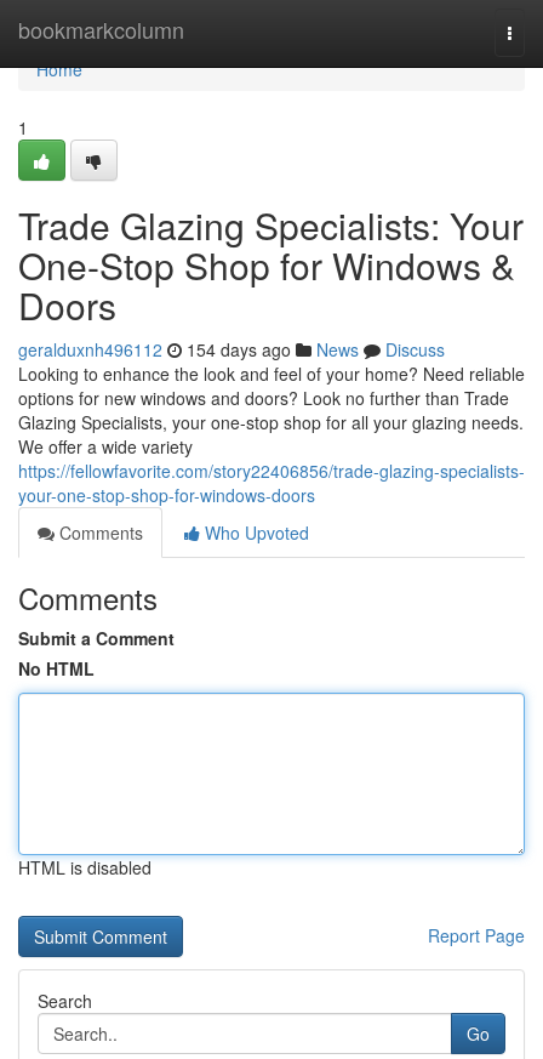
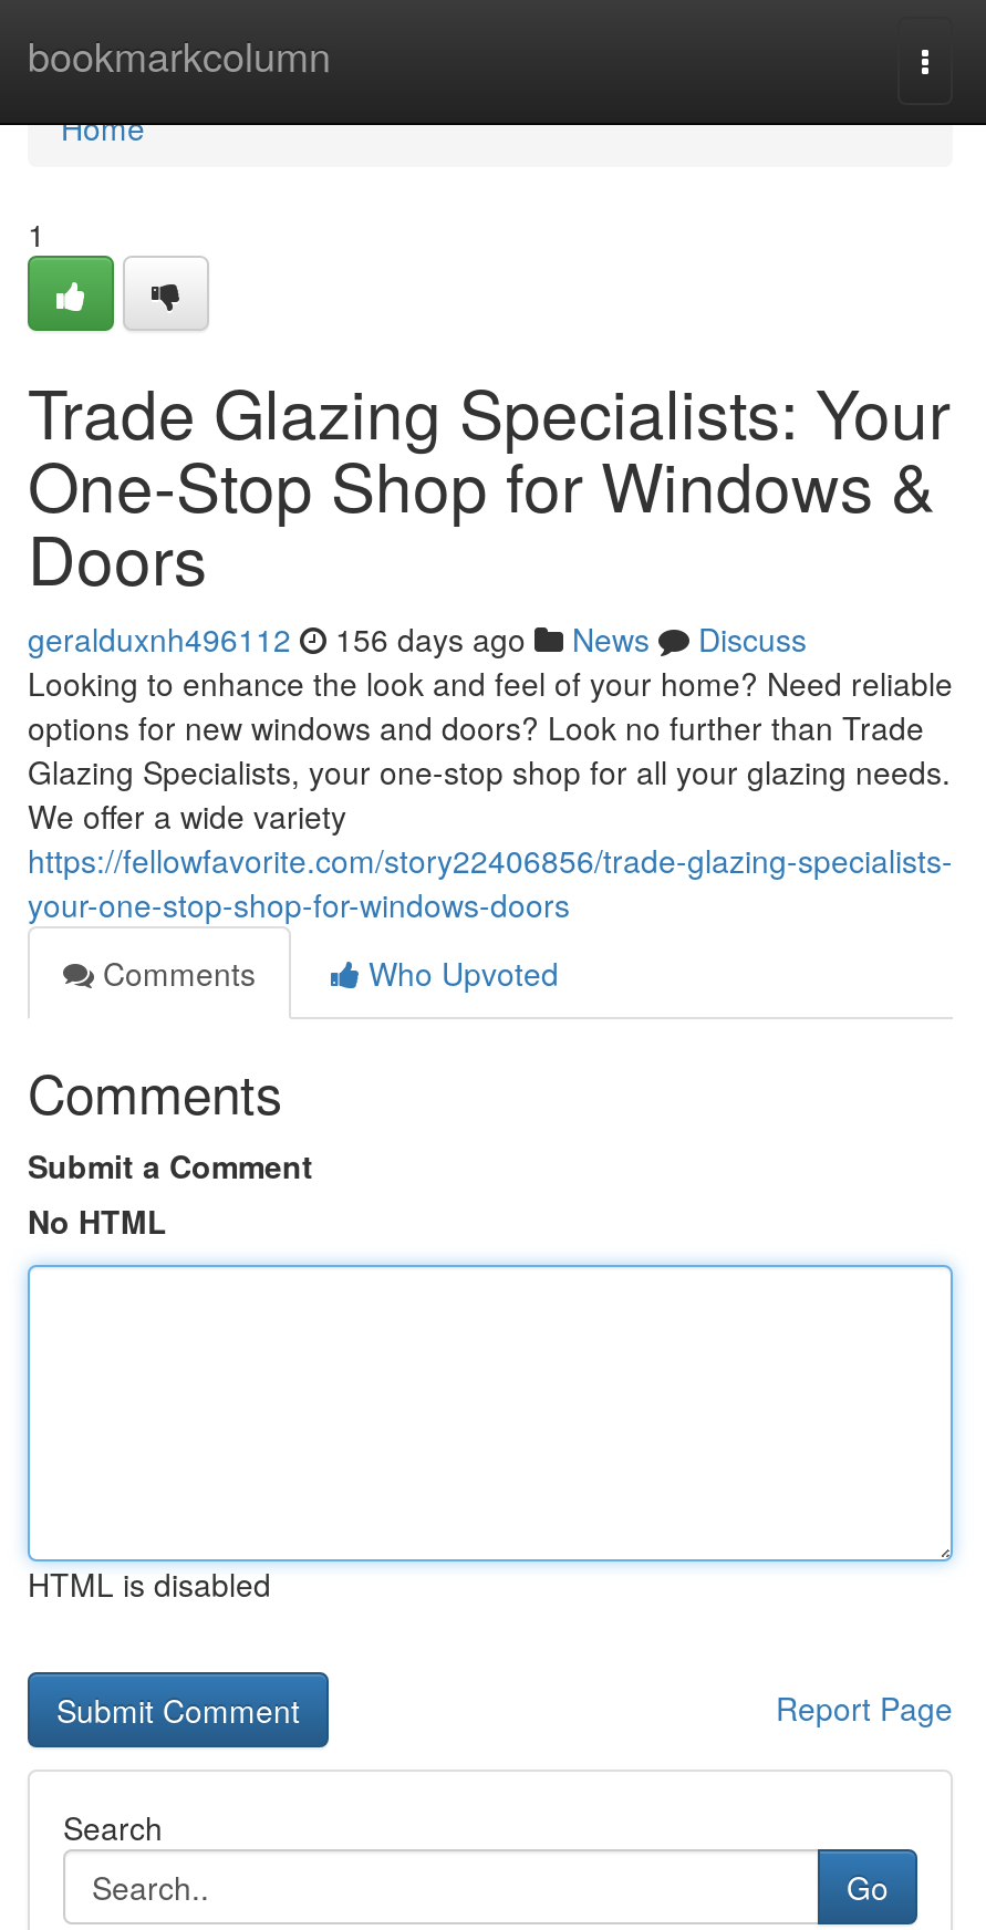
- geralduxnh496112 154 days ago News Discuss
+ geralduxnh496112 156 days ago News Discuss
